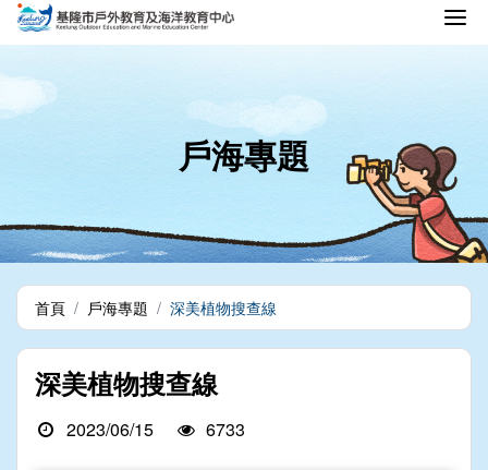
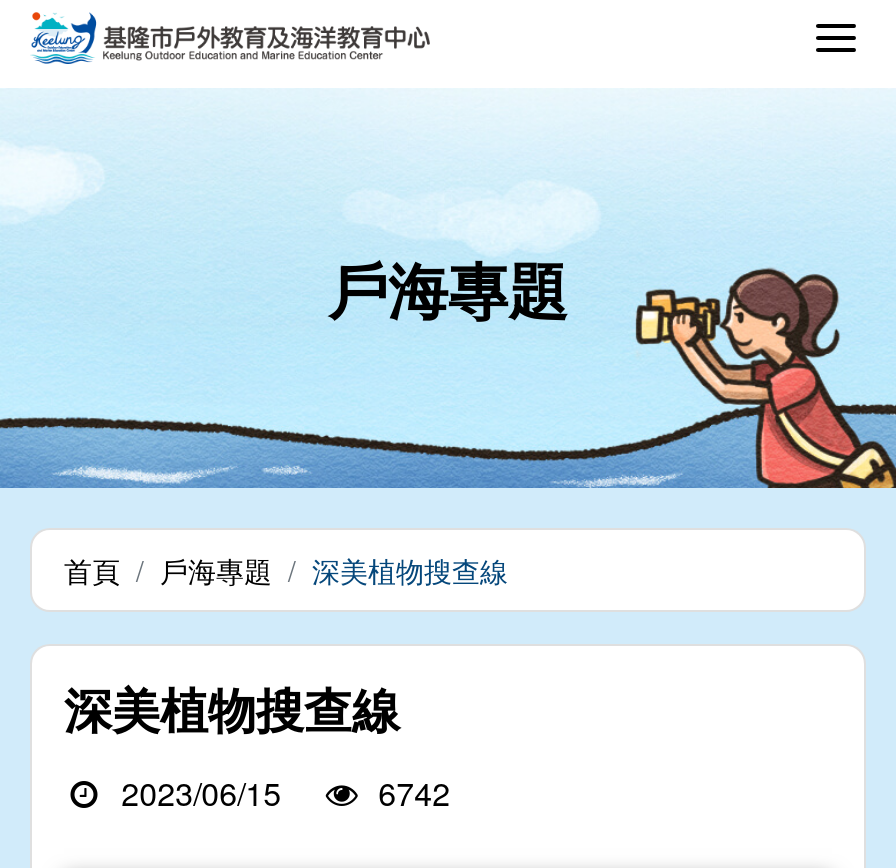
- 6733
+ 6742
